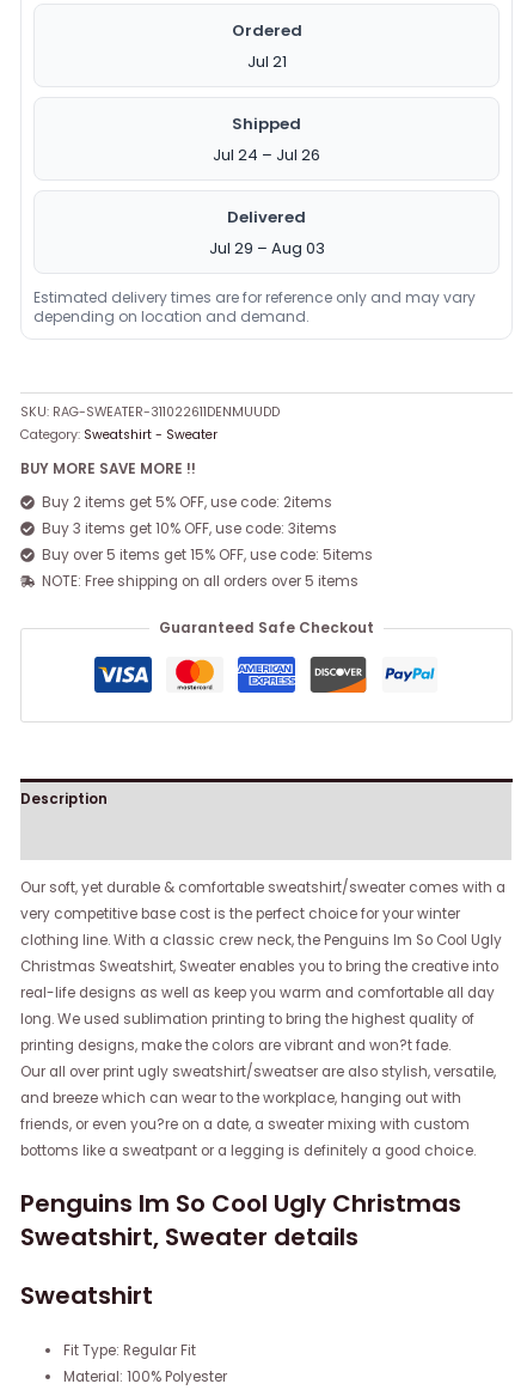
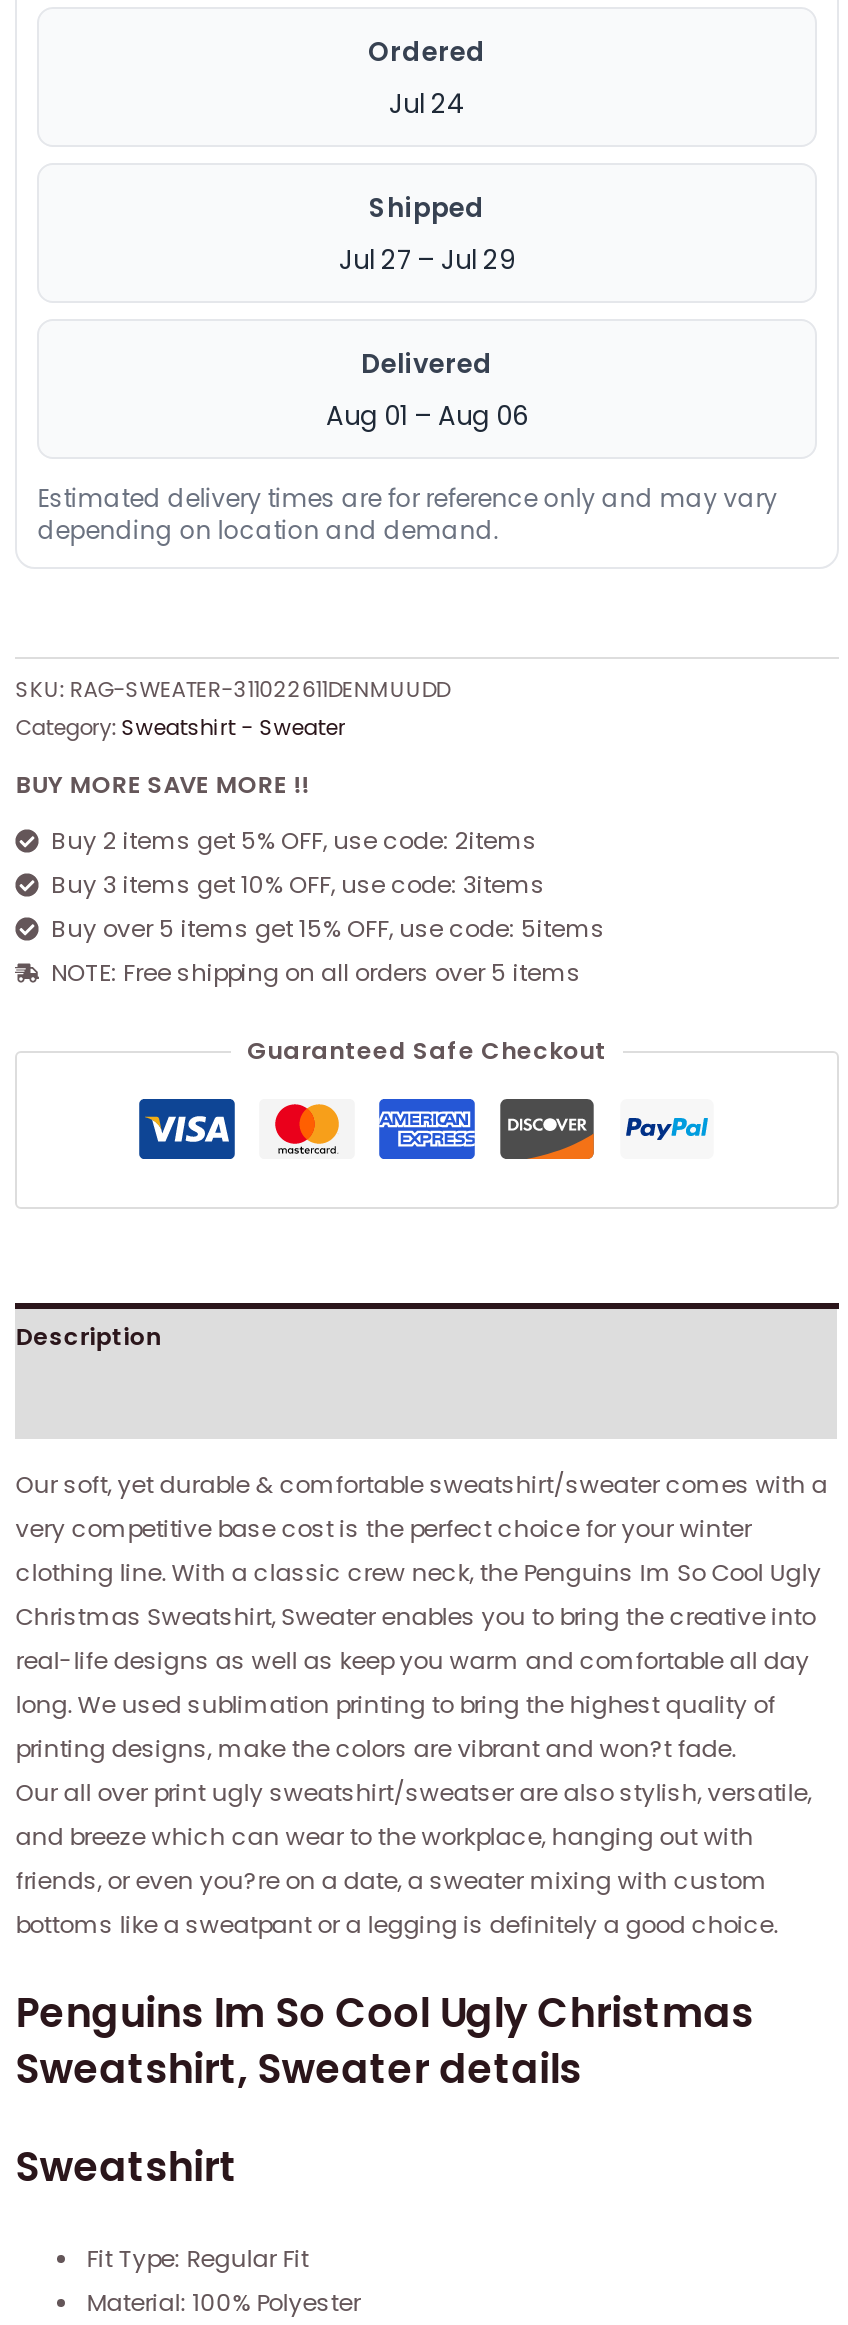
- Jul 21
+ Jul 24

- Jul 24 – Jul 26
+ Jul 27 – Jul 29

- Jul 29 – Aug 03
+ Aug 01 – Aug 06
